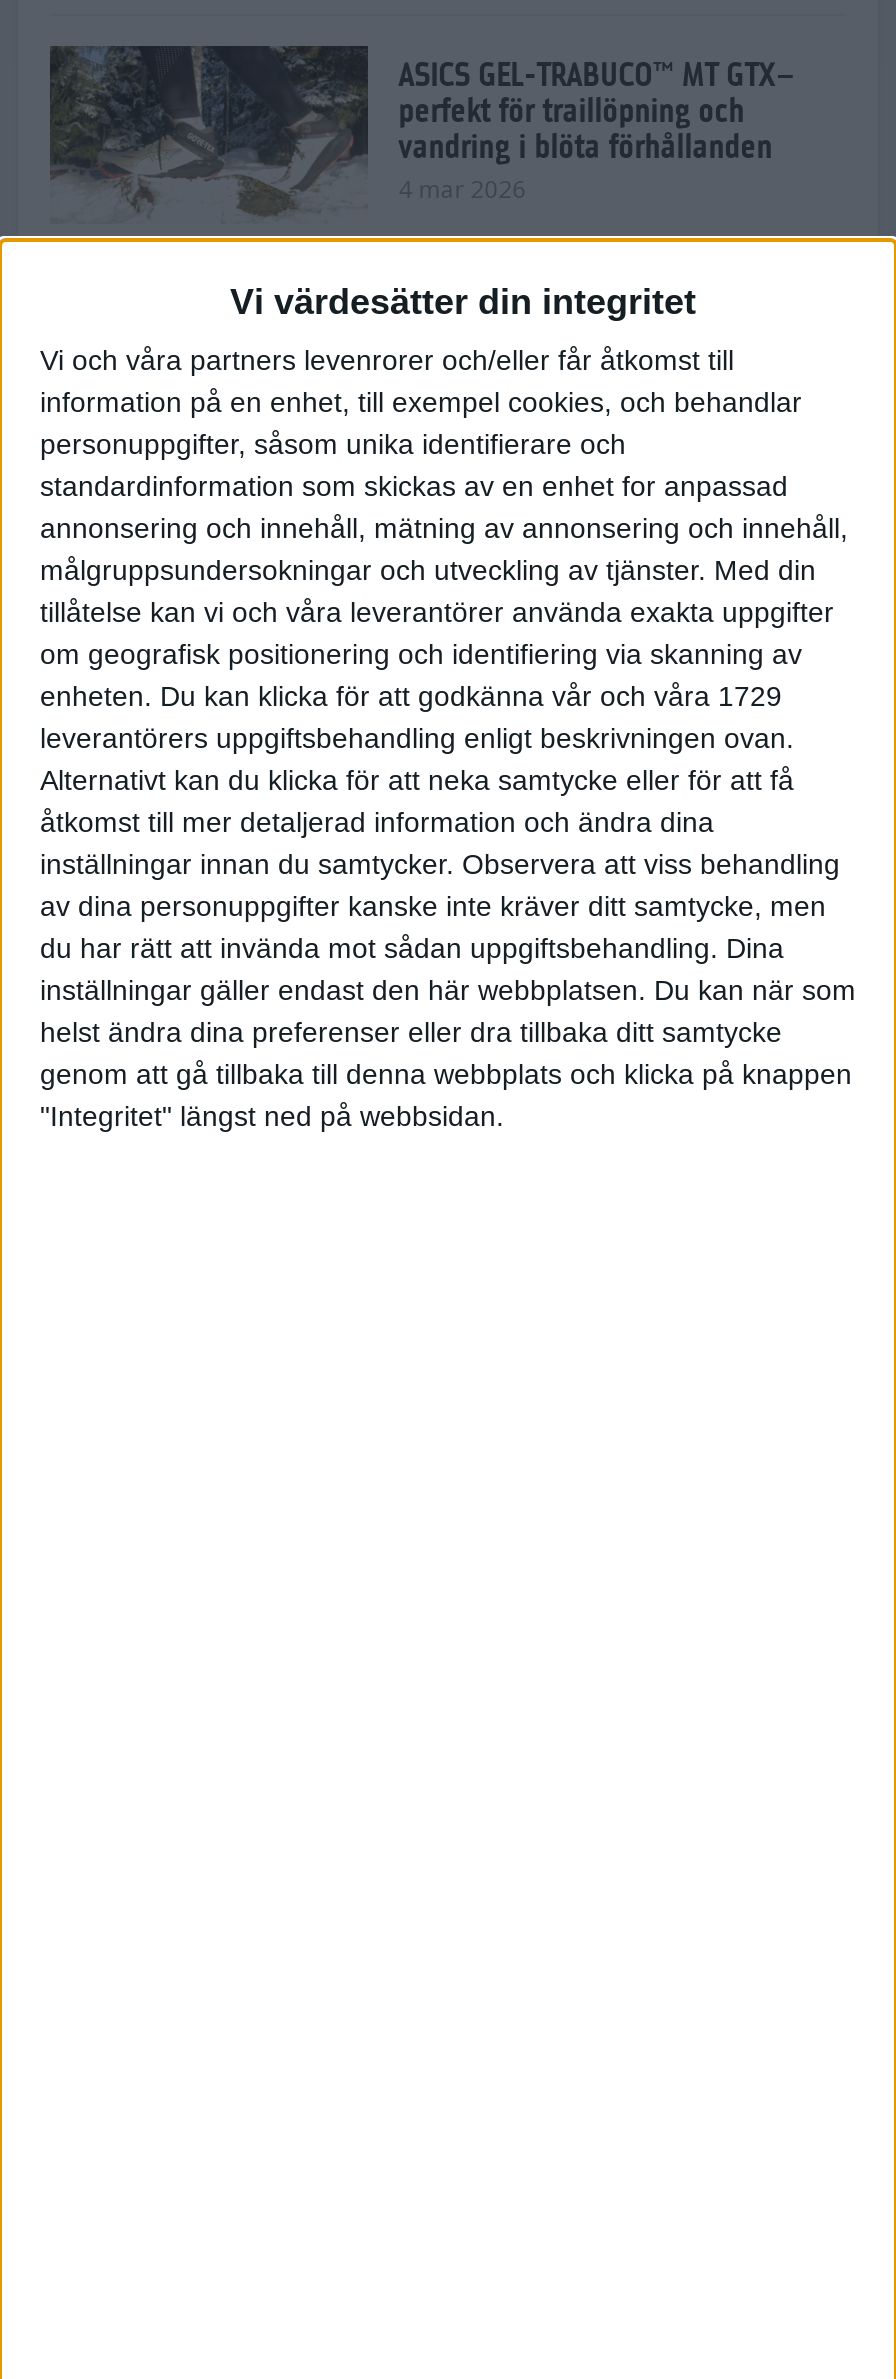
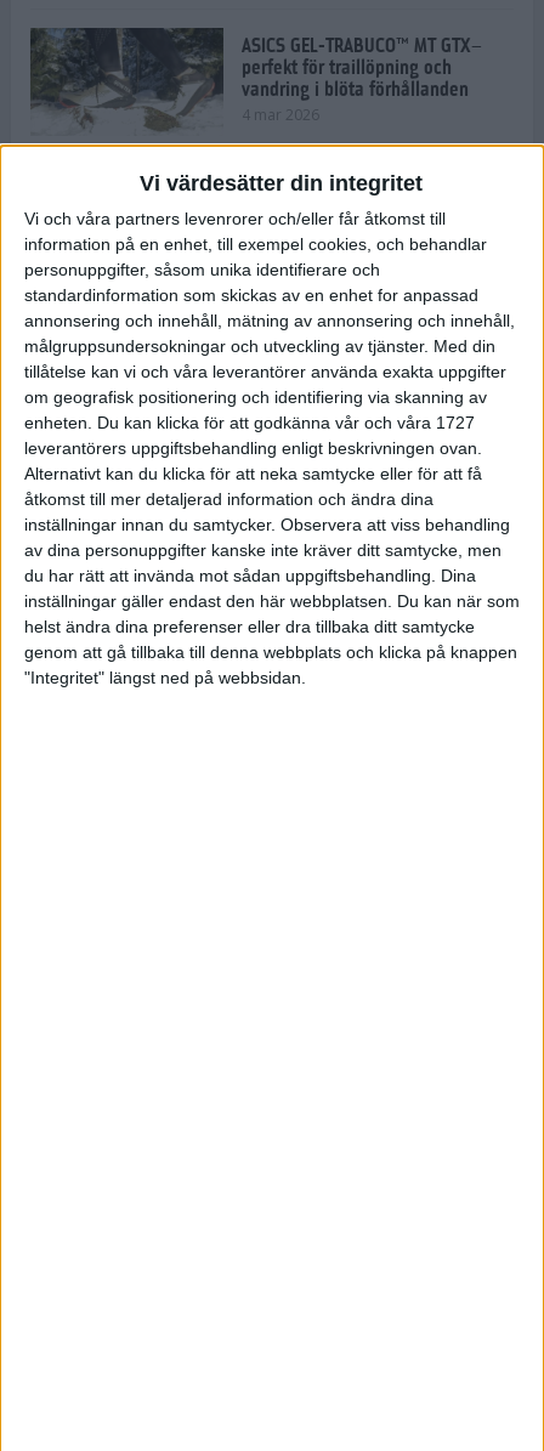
- enheten. Du kan klicka för att godkänna vår och våra 1729
+ enheten. Du kan klicka för att godkänna vår och våra 1727
